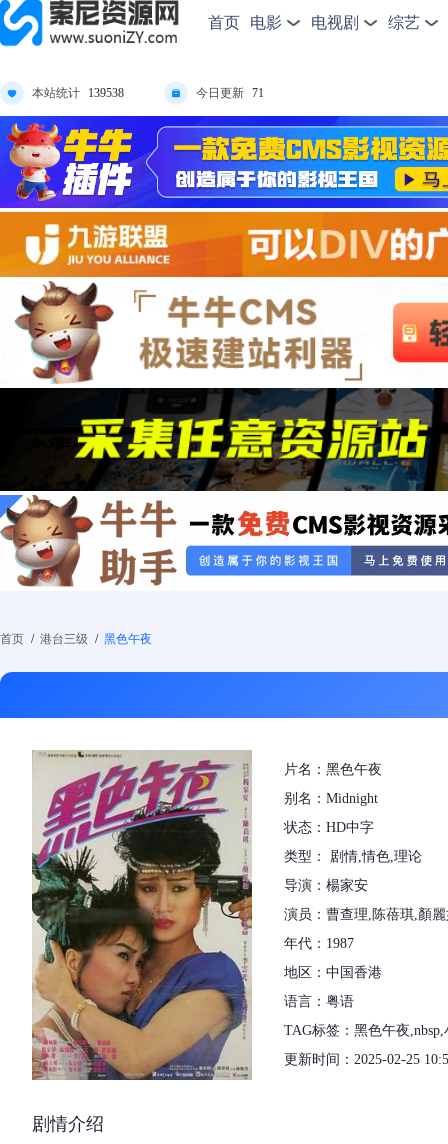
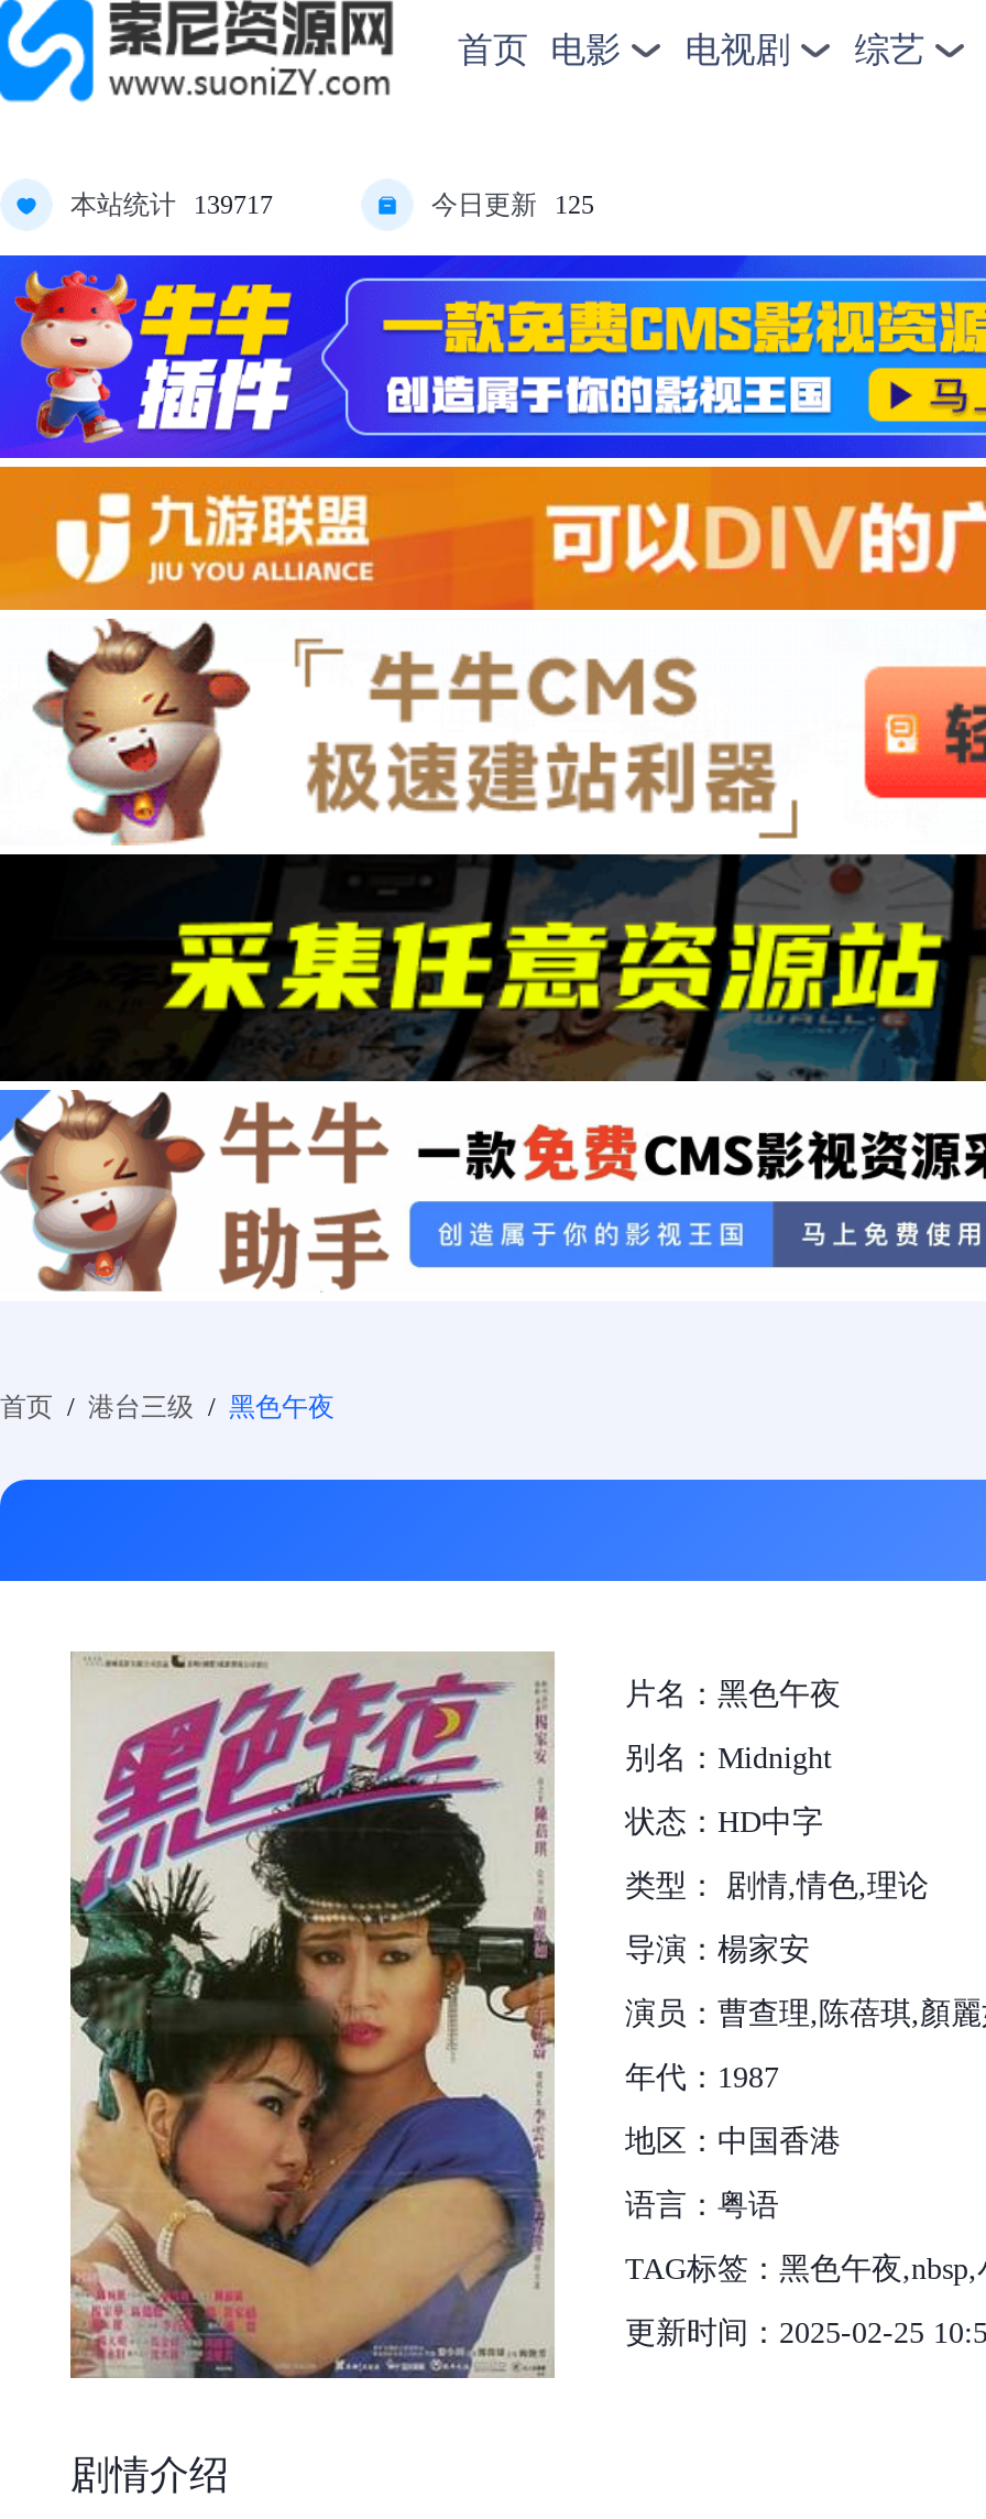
- 本站统计 139538
+ 本站统计 139717

- 今日更新 71
+ 今日更新 125
